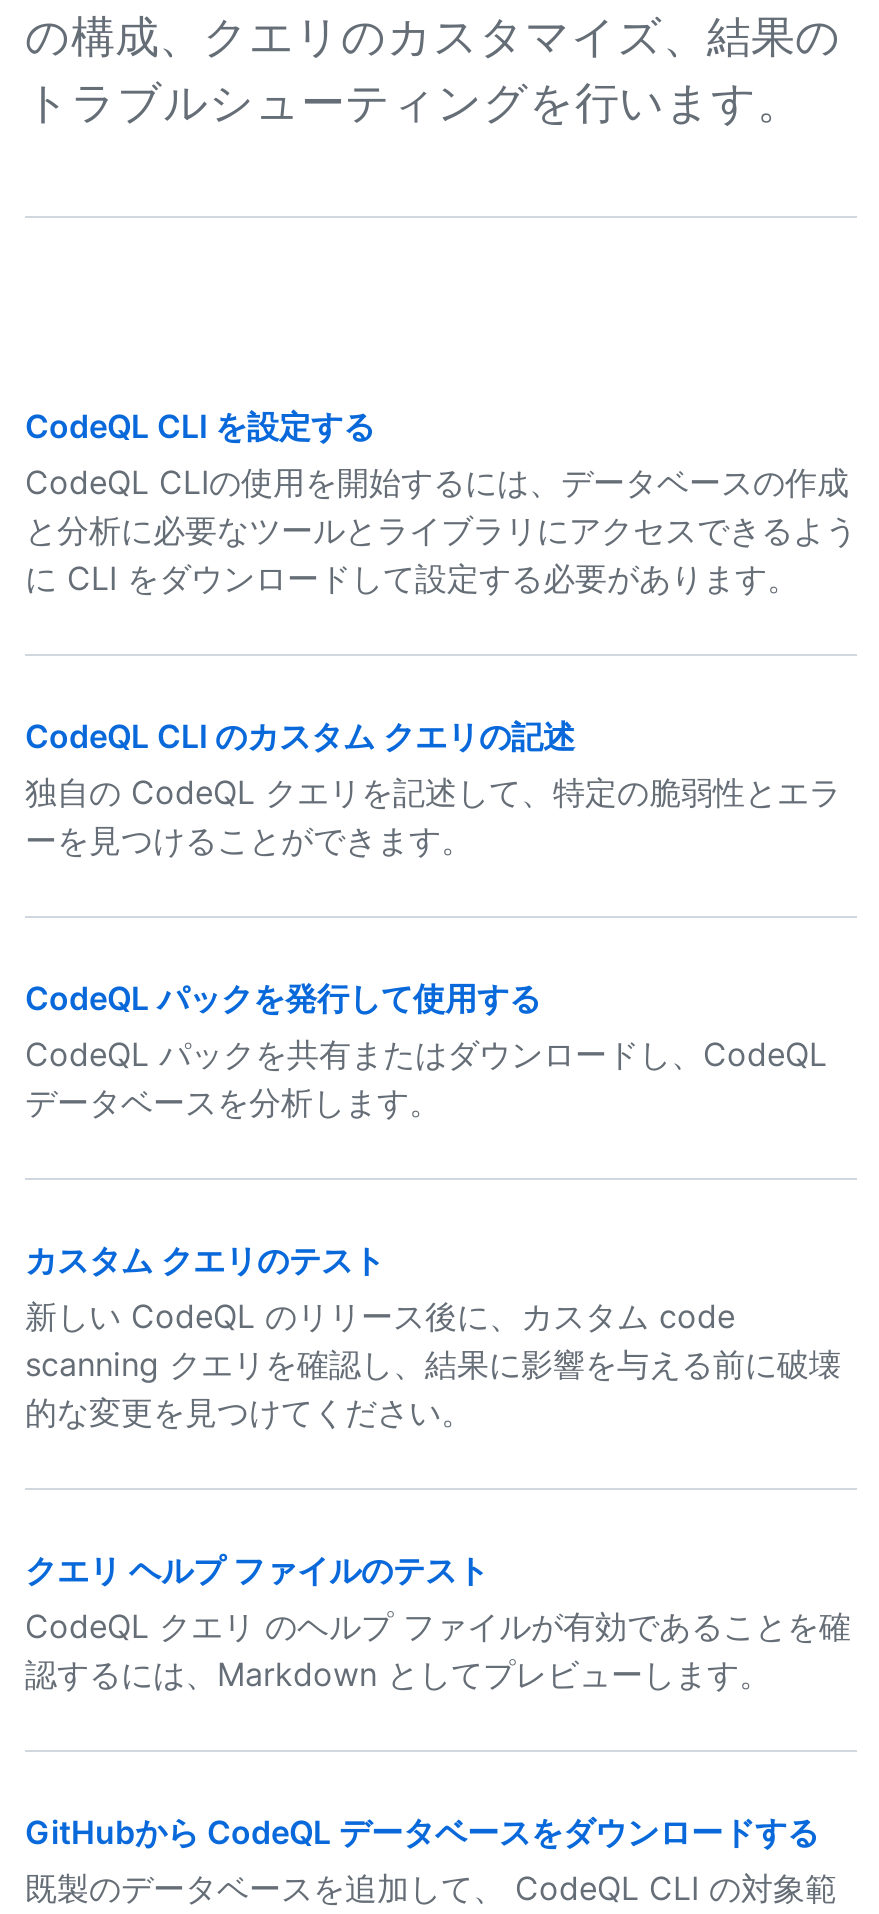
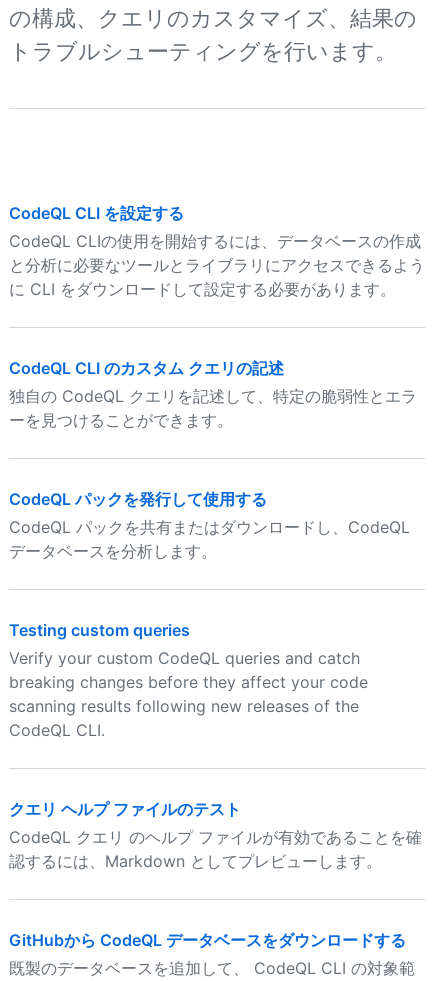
- カスタム クエリのテスト
- 新しい CodeQL のリリース後に、カスタム code
- scanning クエリを確認し、結果に影響を与える前に破壊
- 的な変更を見つけてください。
+ Testing custom queries
+ Verify your custom CodeQL queries and catch
+ breaking changes before they affect your code
+ scanning results following new releases of the
+ CodeQL CLI.
